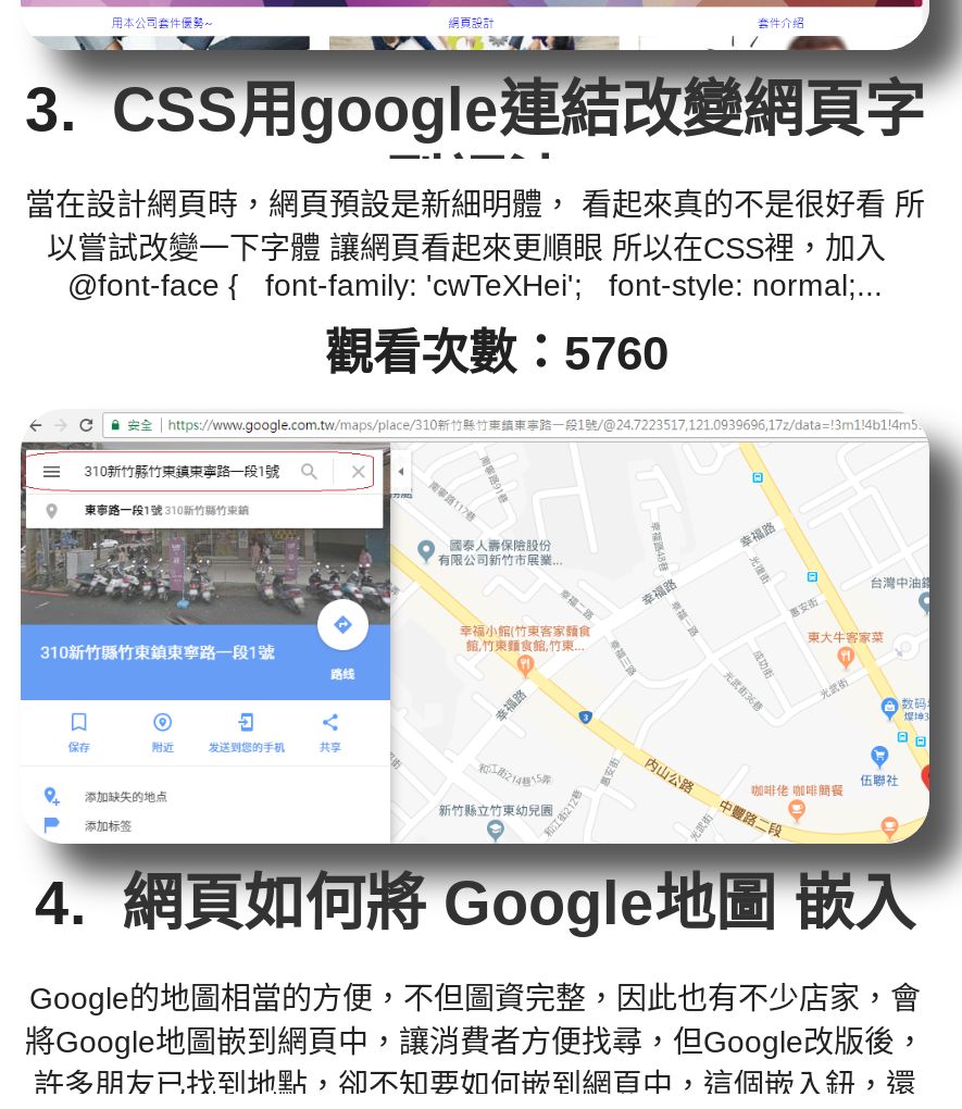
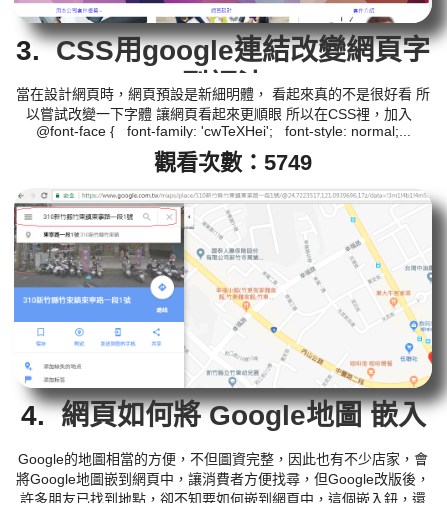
- 觀看次數：5760
+ 觀看次數：5749
